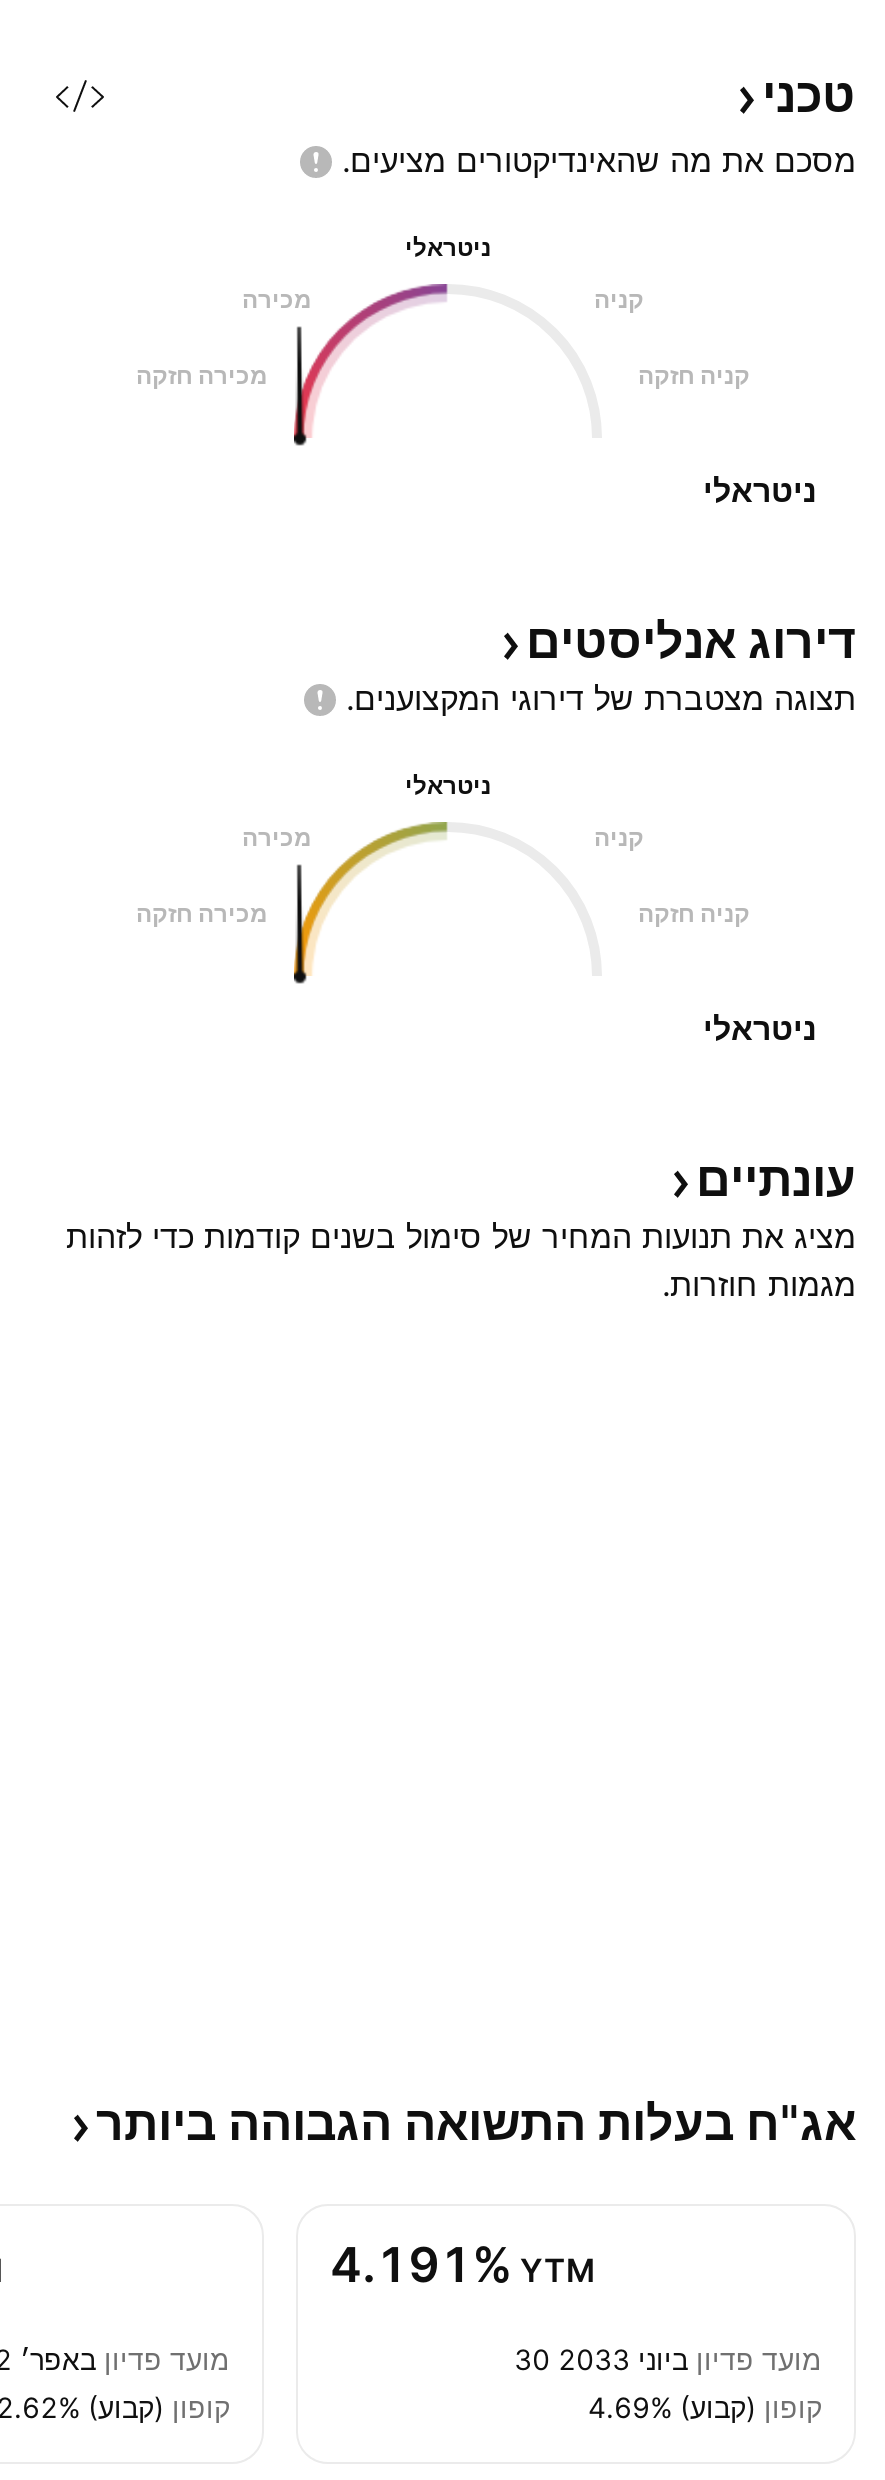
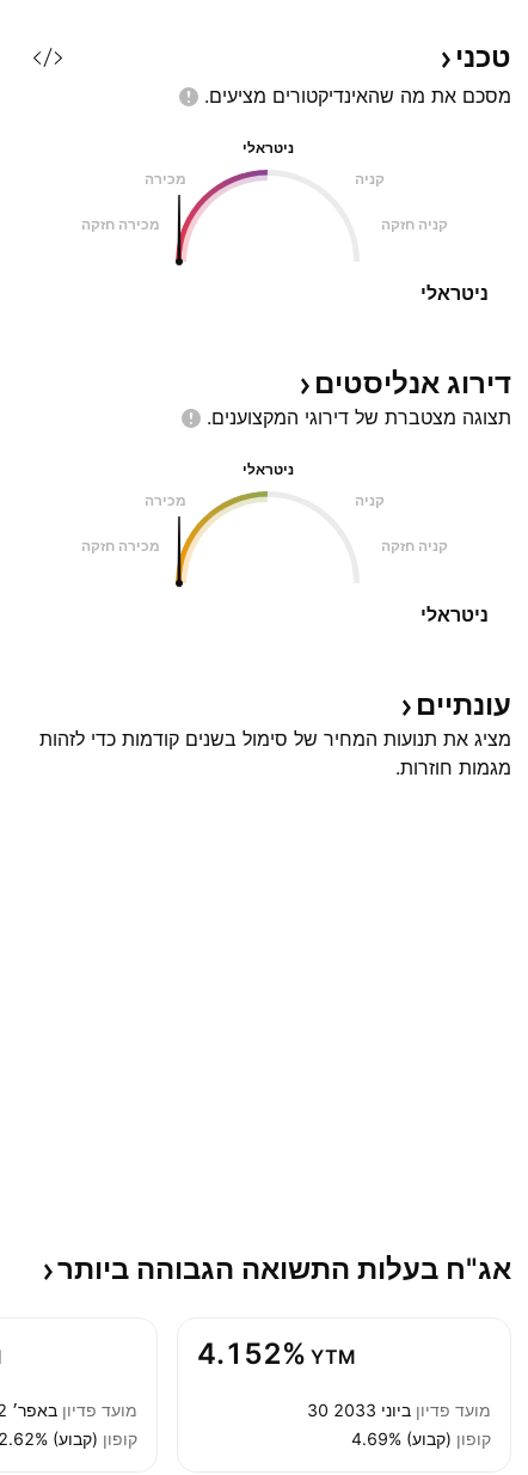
- 4.191% YTM
+ 4.152% YTM
